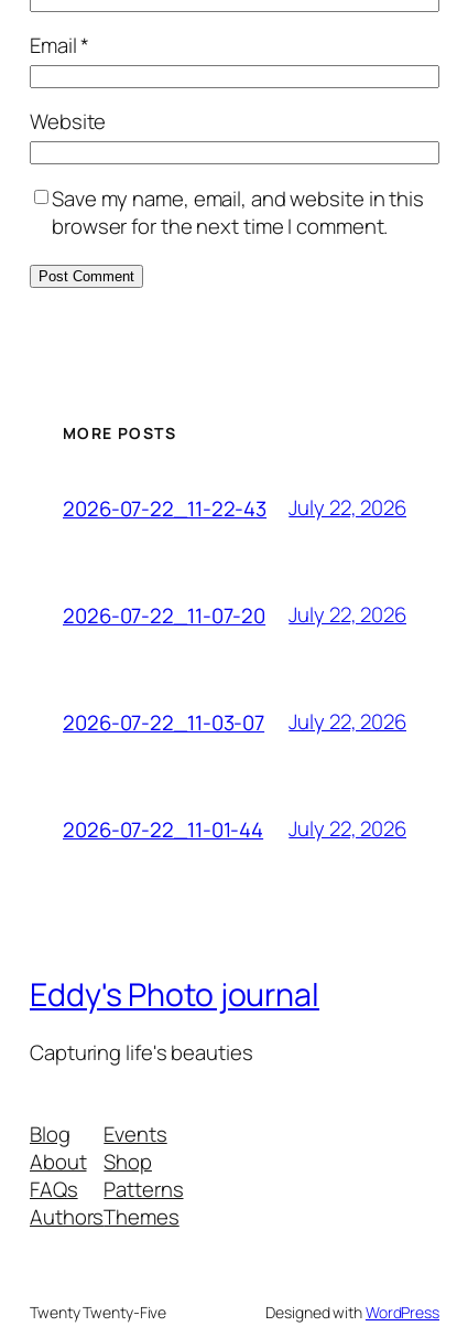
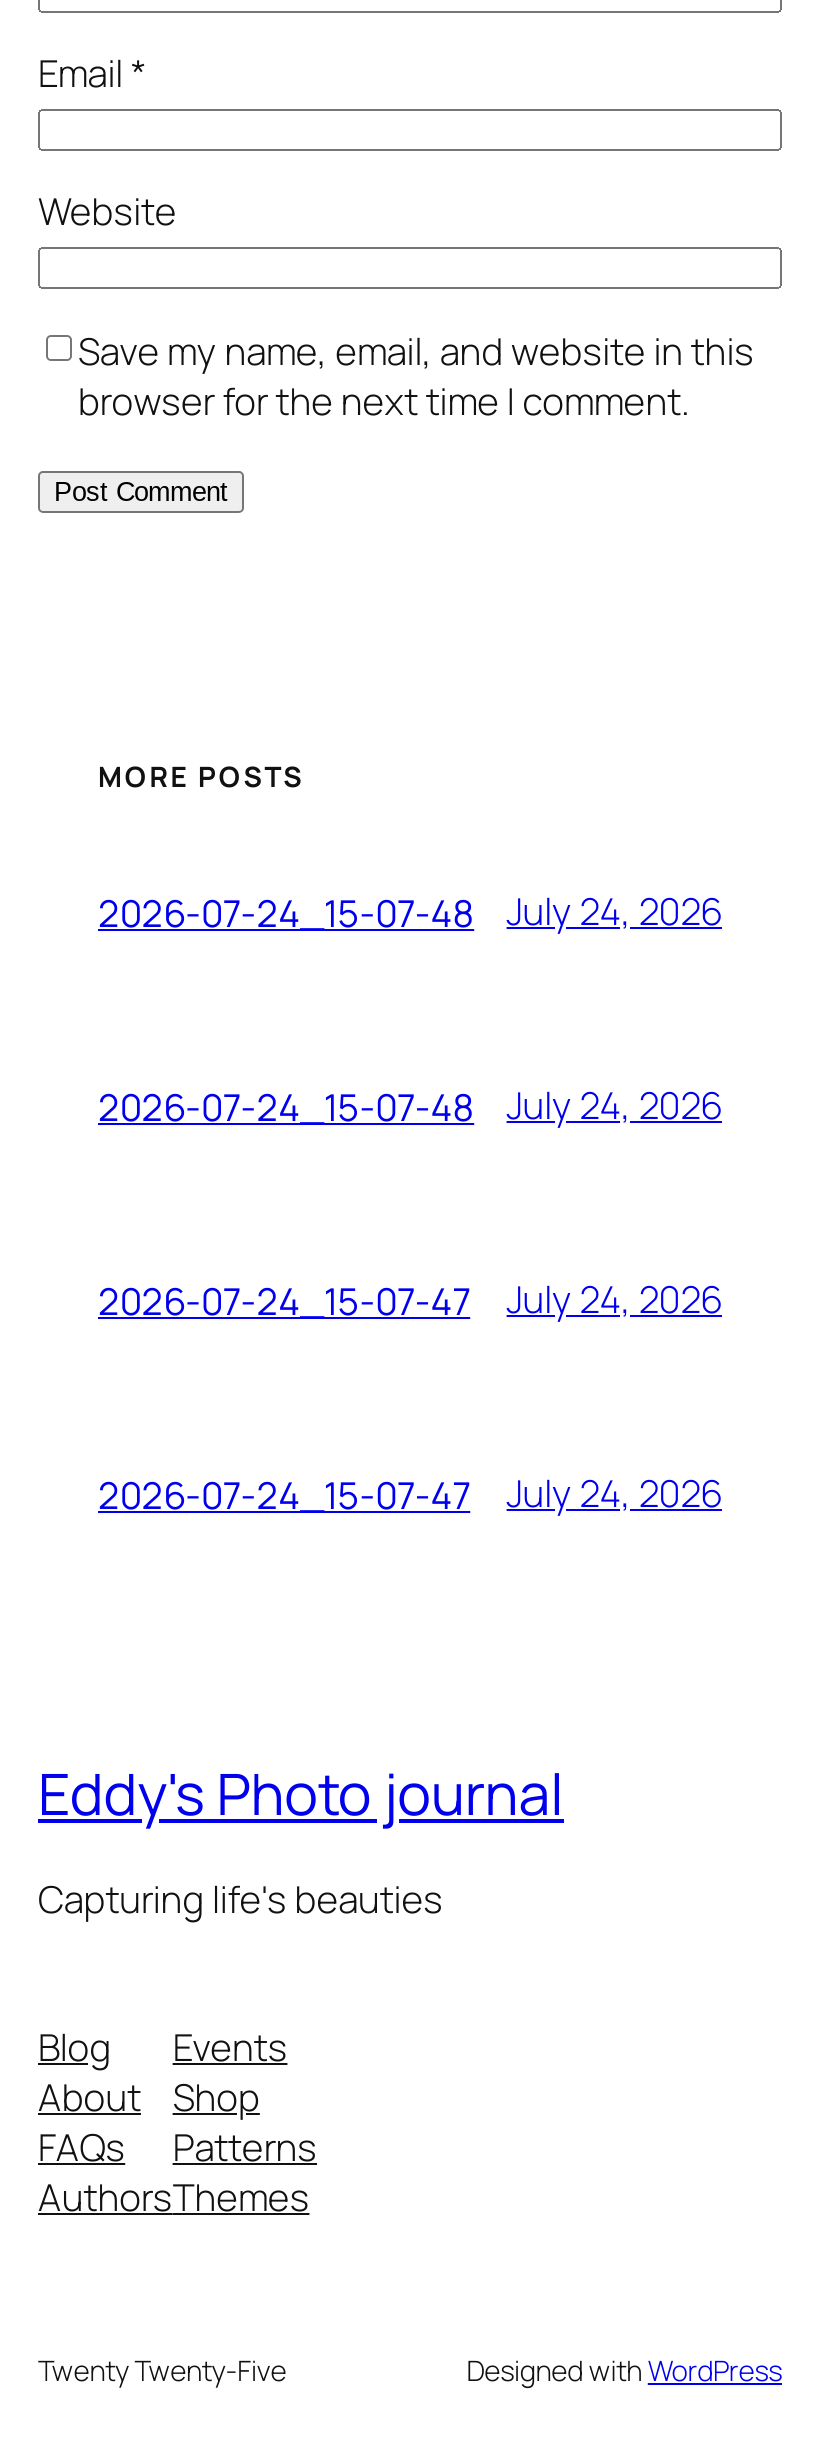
- 2026-07-22_11-22-43
+ 2026-07-24_15-07-48

- July 22, 2026
+ July 24, 2026

- 2026-07-22_11-07-20
+ 2026-07-24_15-07-48

- July 22, 2026
+ July 24, 2026

- 2026-07-22_11-03-07
+ 2026-07-24_15-07-47

- July 22, 2026
+ July 24, 2026

- 2026-07-22_11-01-44
+ 2026-07-24_15-07-47

- July 22, 2026
+ July 24, 2026
